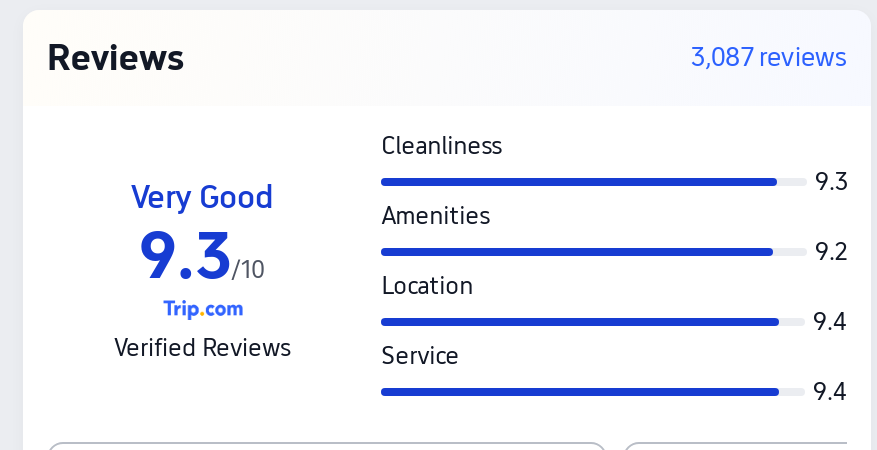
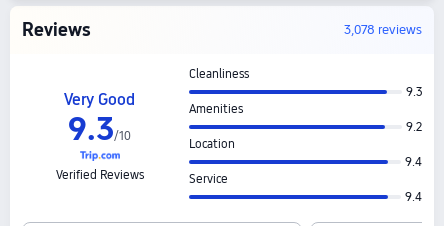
- 3,087 reviews
+ 3,078 reviews
